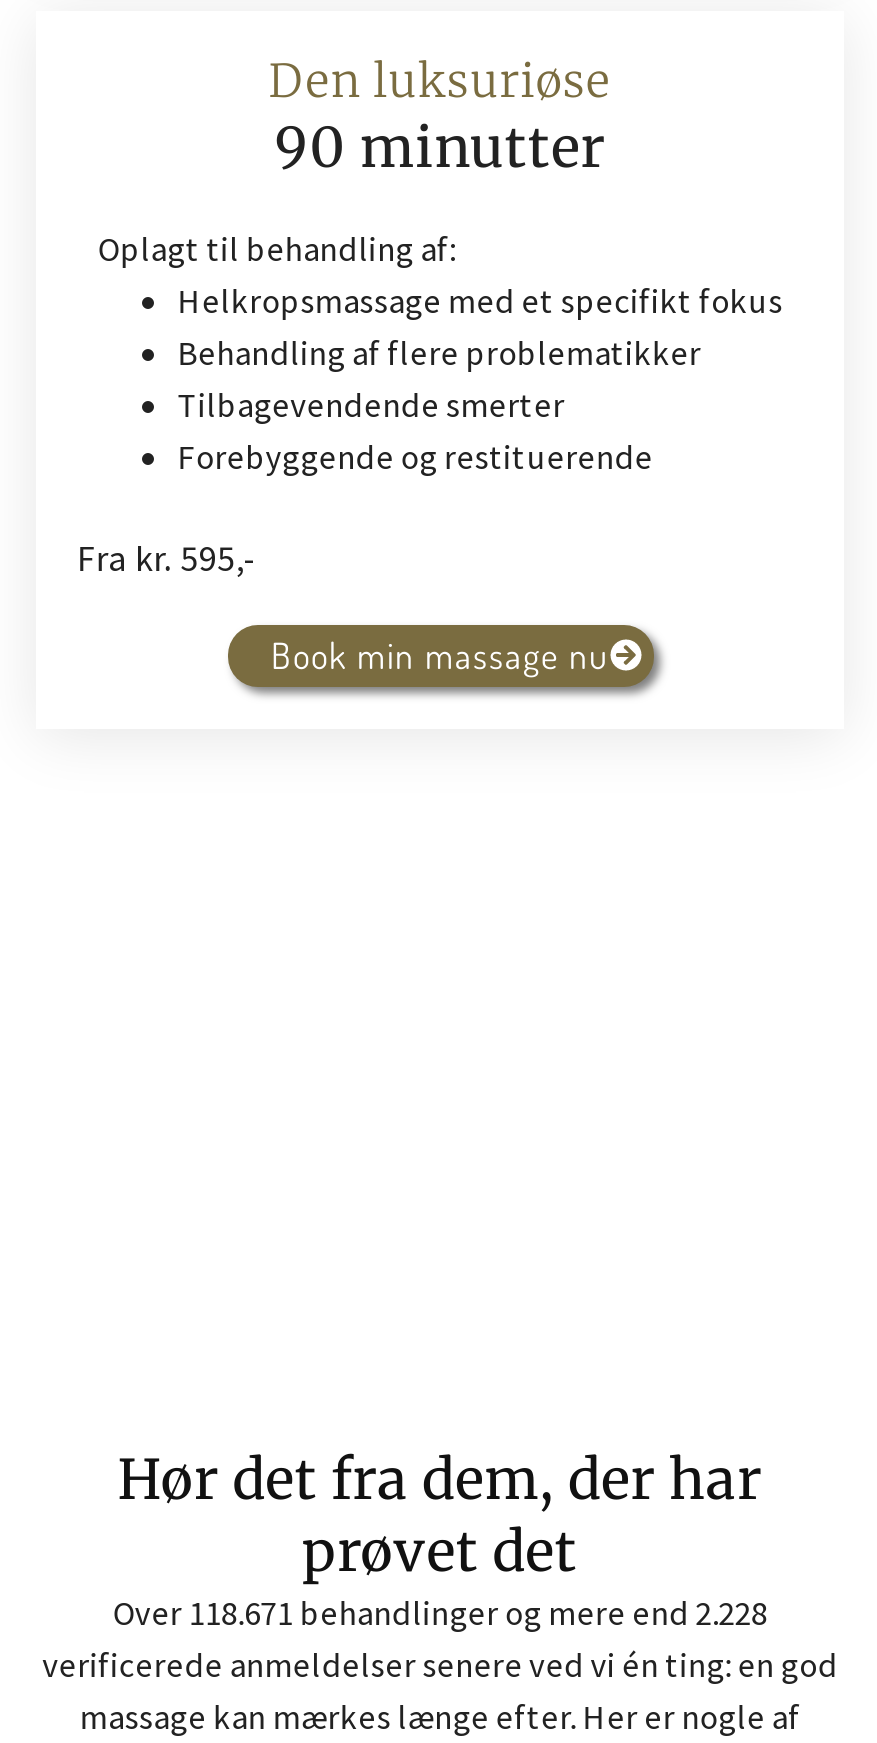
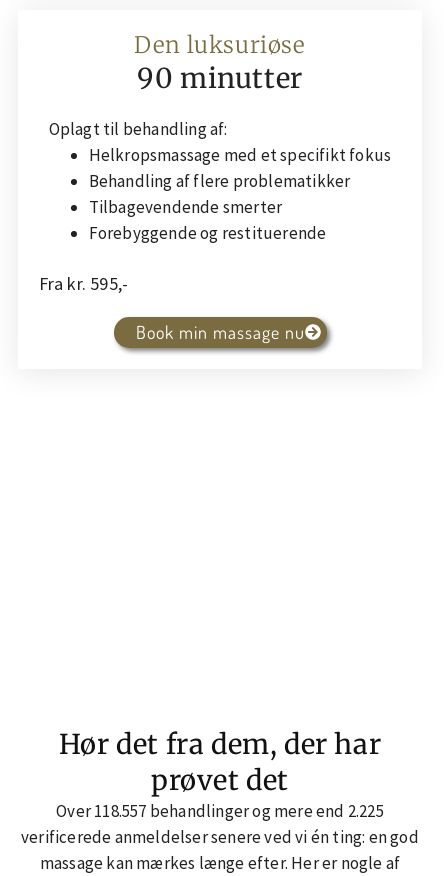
- Over 118.671 behandlinger og mere end 2.228
+ Over 118.557 behandlinger og mere end 2.225
